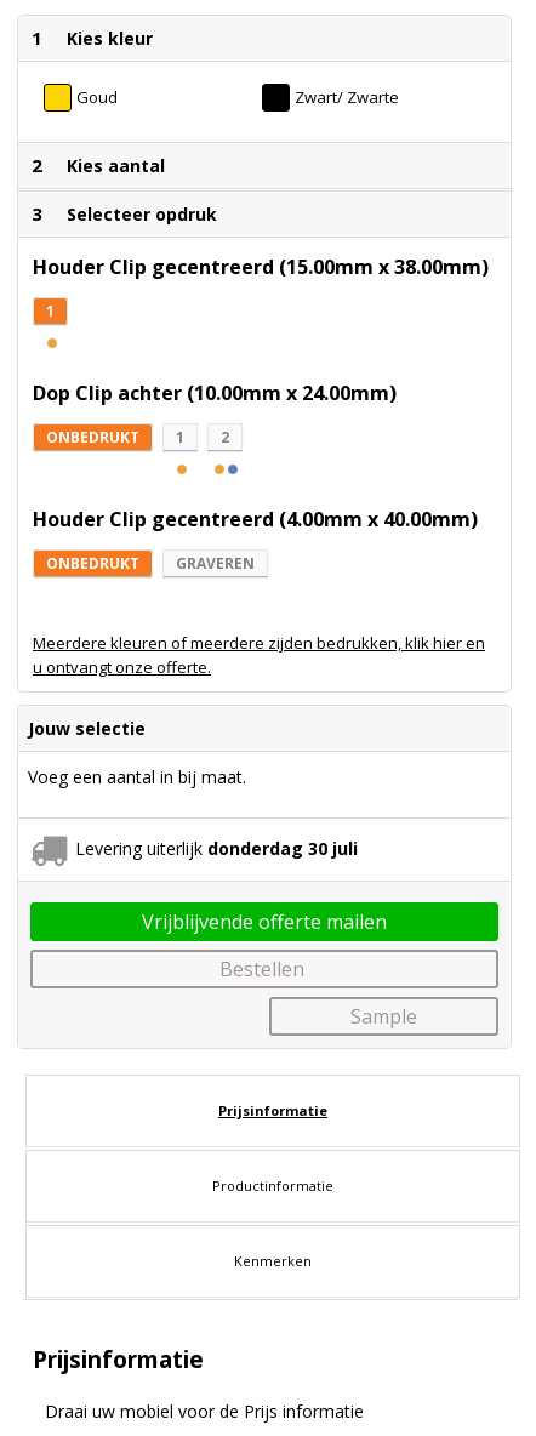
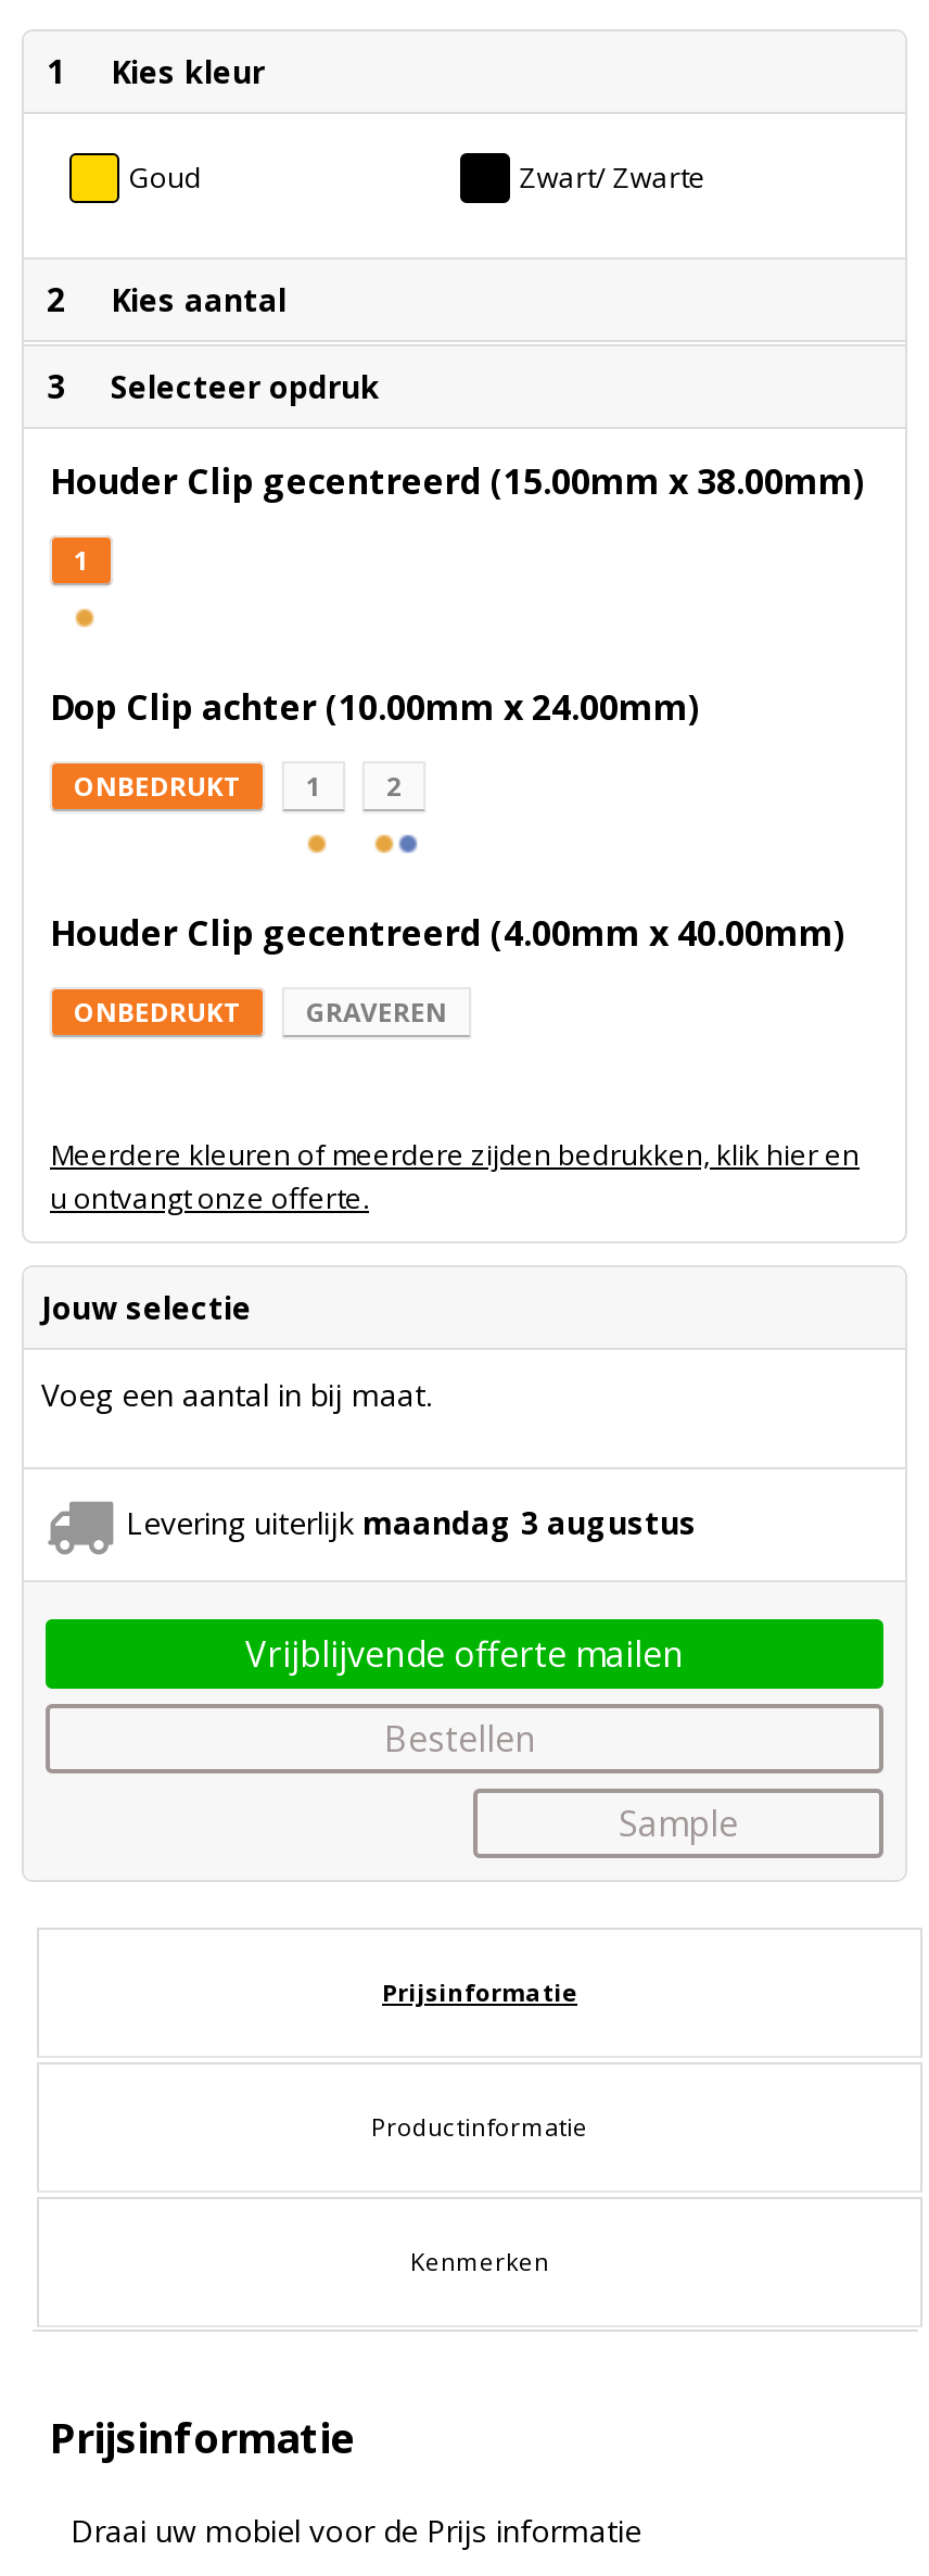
- Levering uiterlijk donderdag 30 juli
+ Levering uiterlijk maandag 3 augustus
